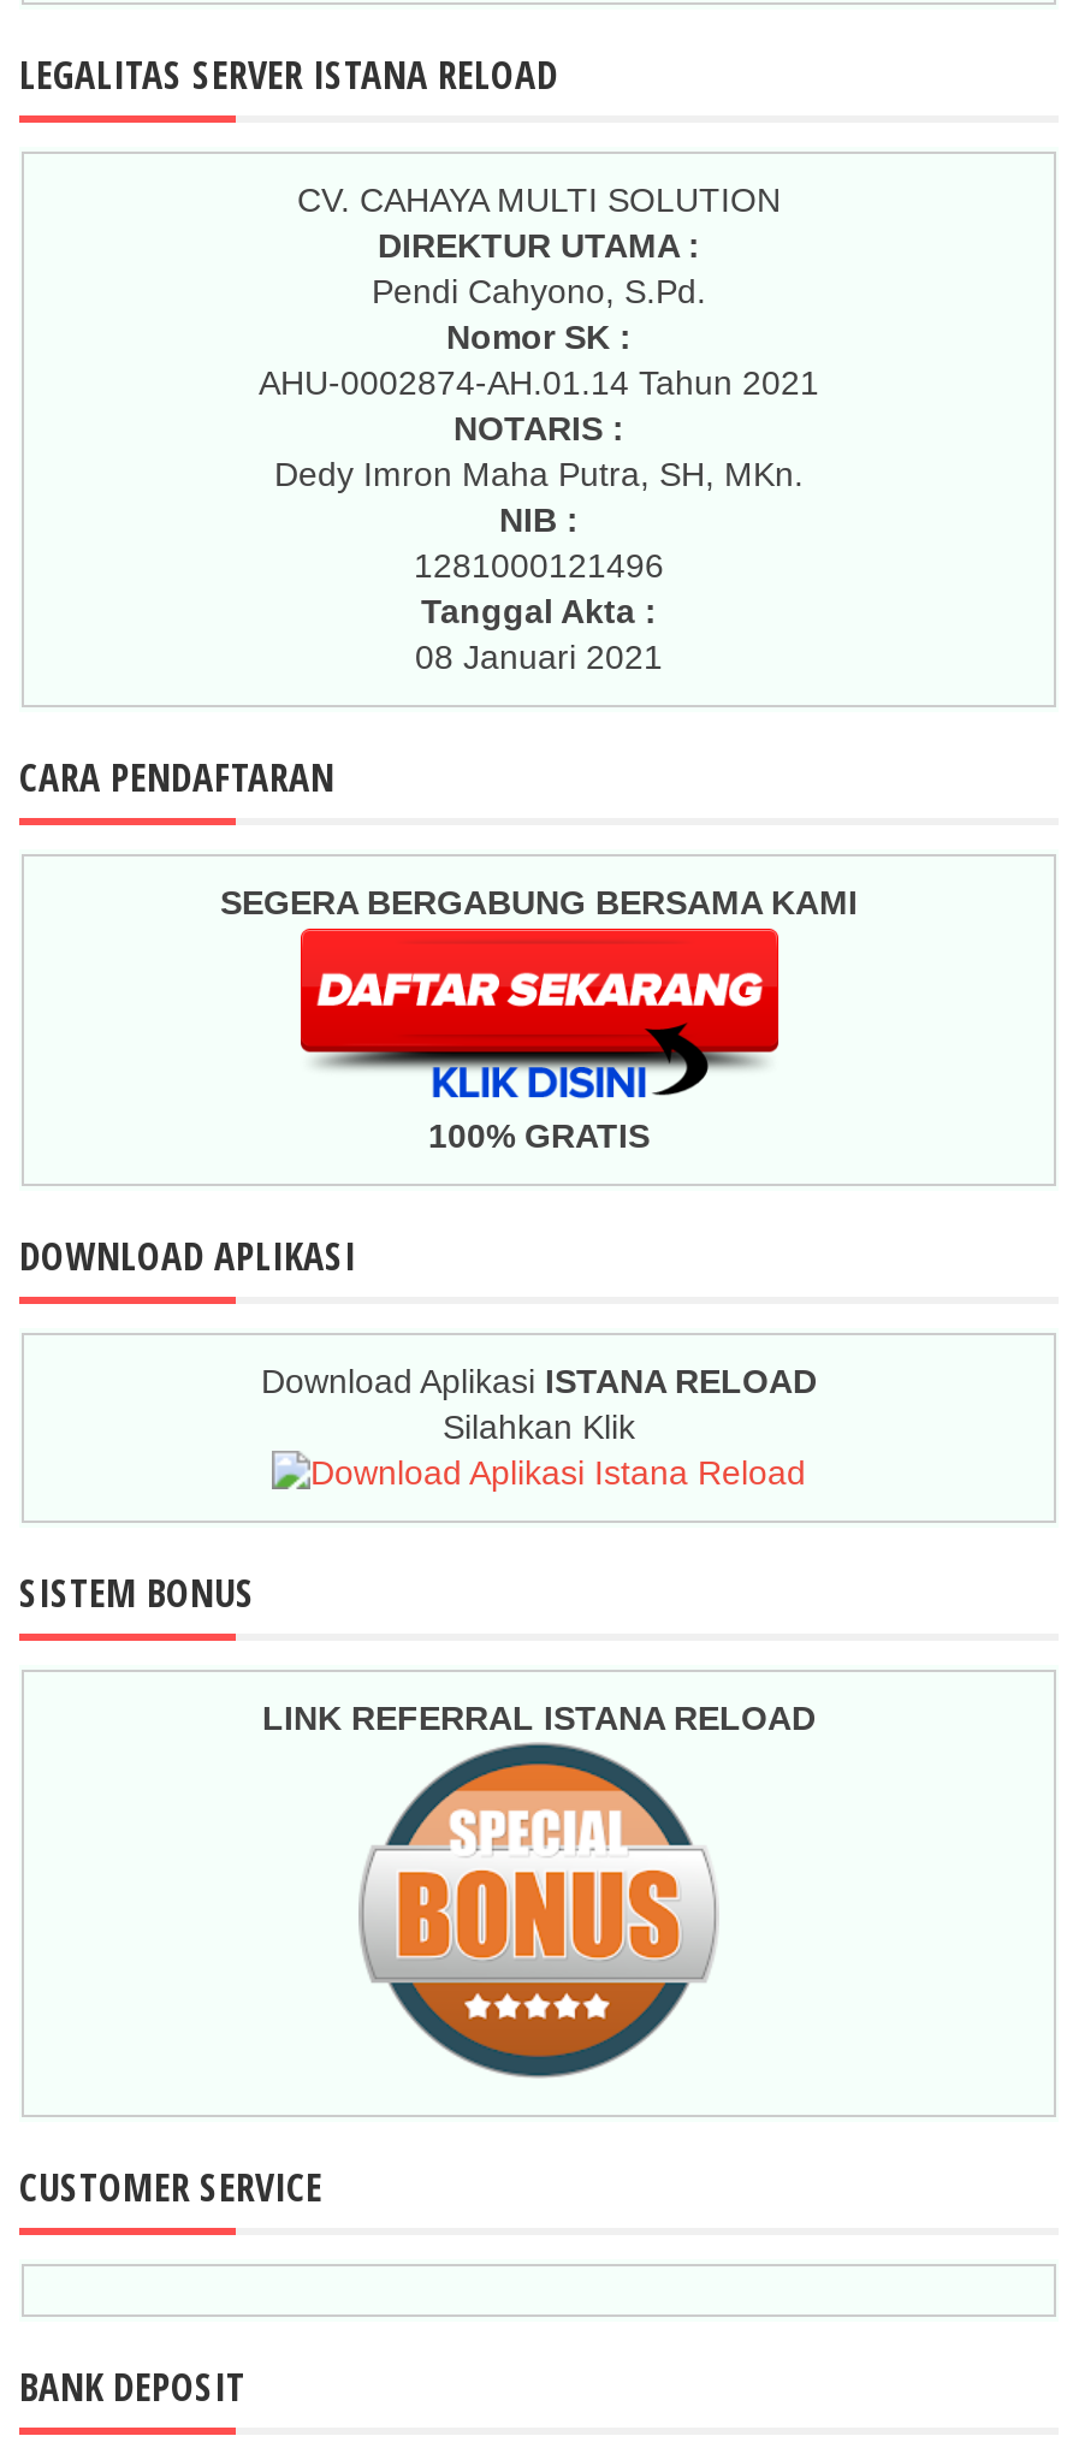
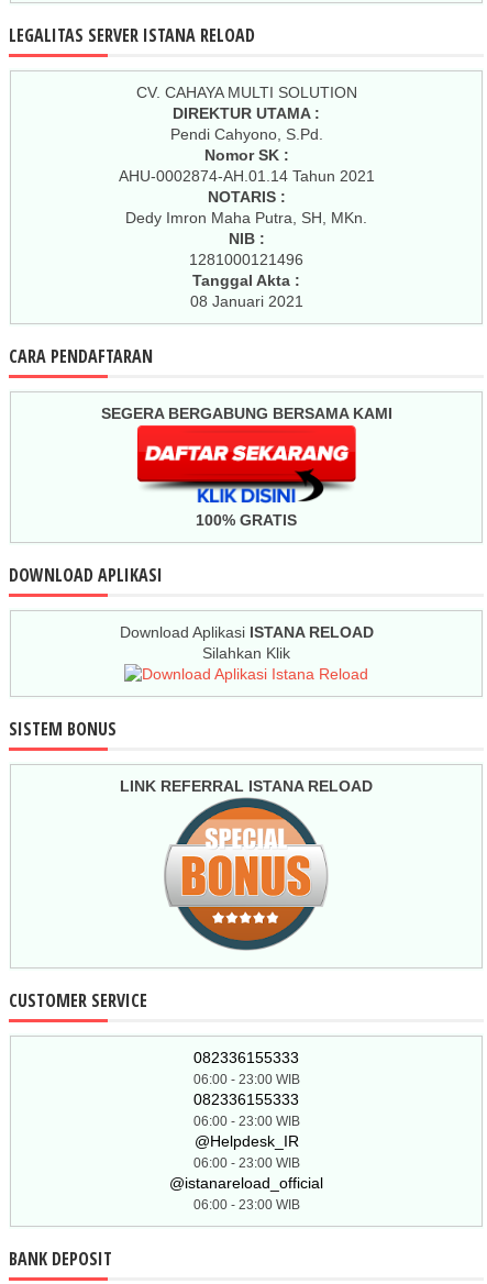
+ 082336155333
+ 06:00 - 23:00 WIB
+ 082336155333
+ 06:00 - 23:00 WIB
+ @Helpdesk_IR
+ 06:00 - 23:00 WIB
+ @istanareload_official
+ 06:00 - 23:00 WIB
